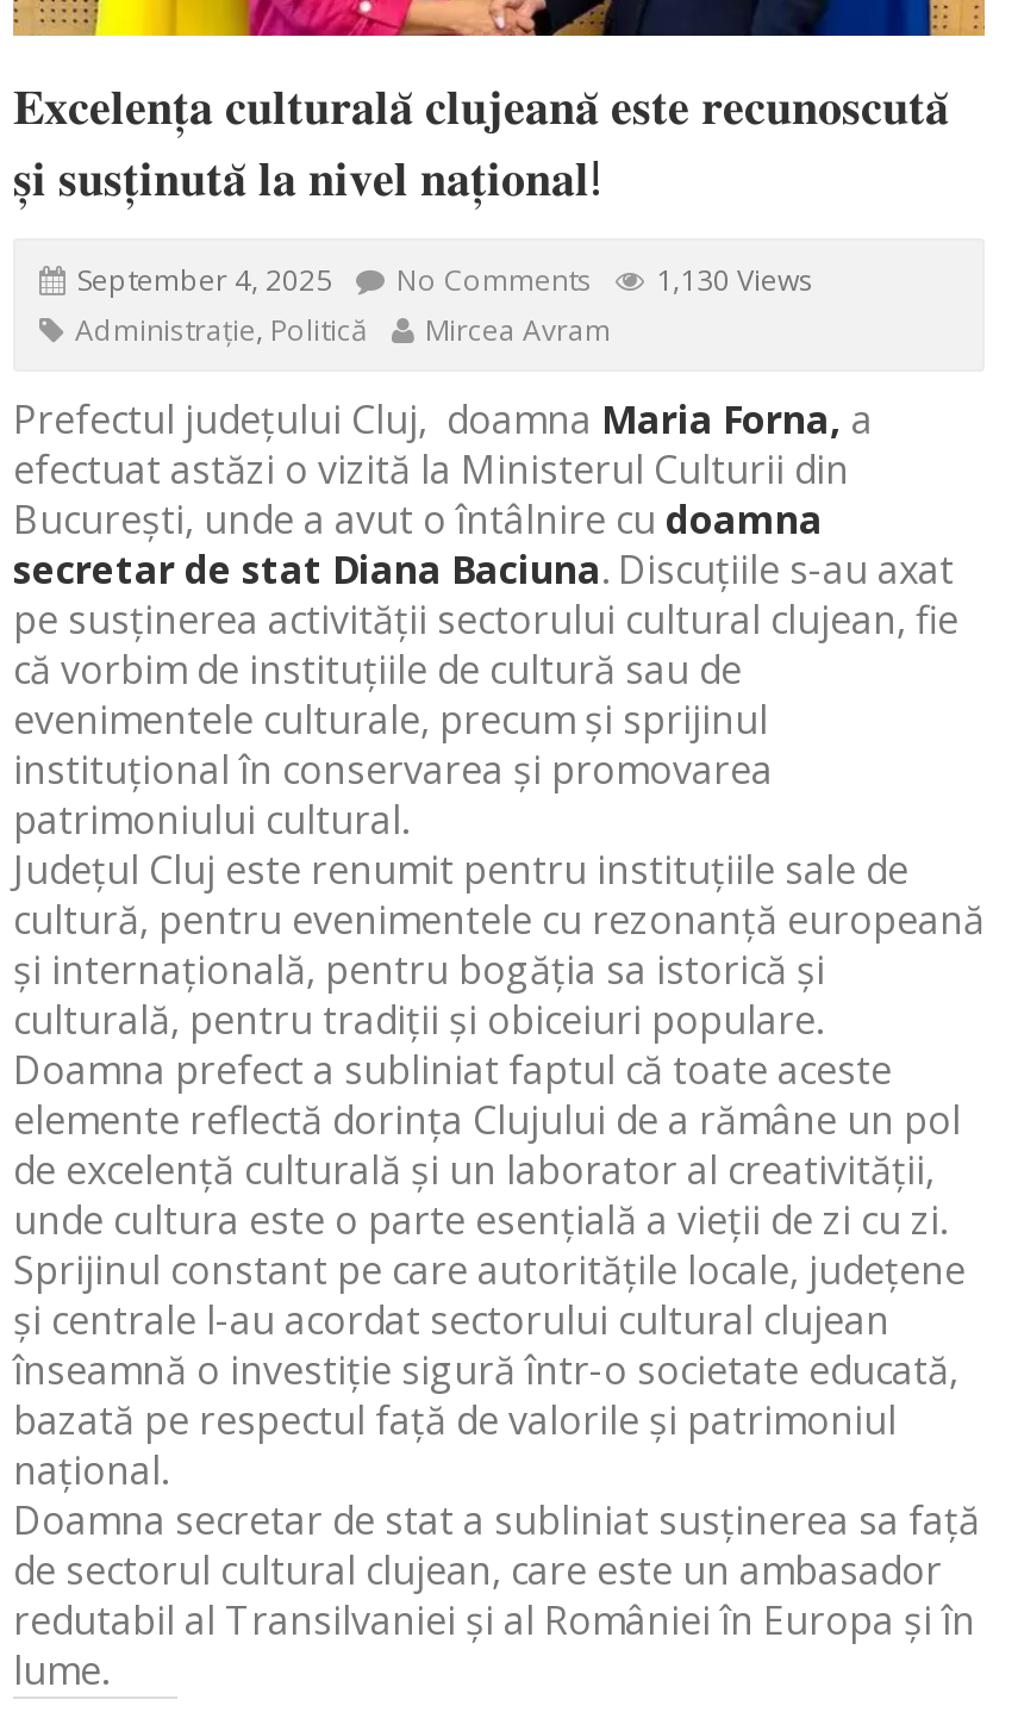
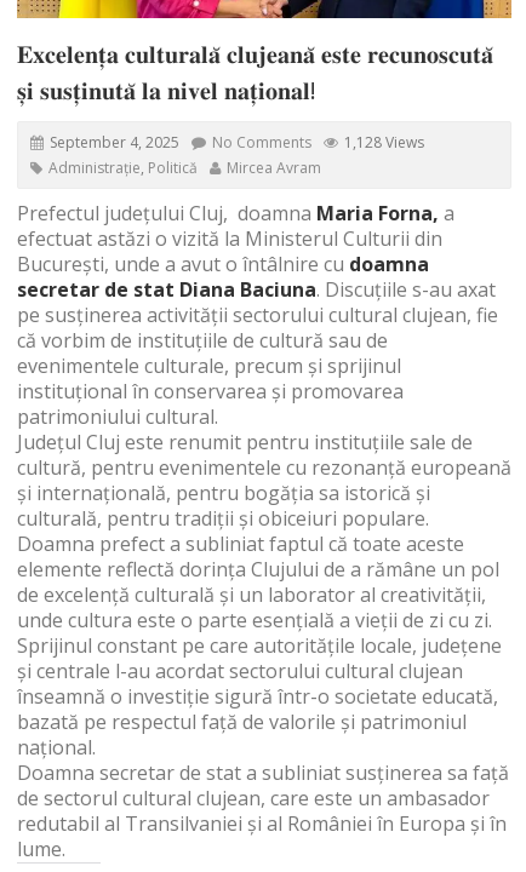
- September 4, 2025 No Comments 1,130 Views
+ September 4, 2025 No Comments 1,128 Views
